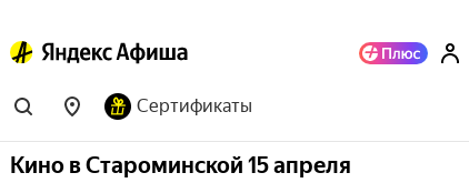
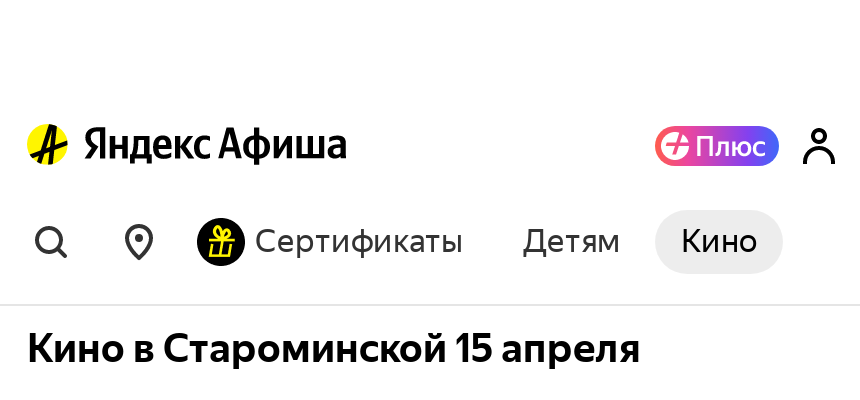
+ Детям
+ Кино
